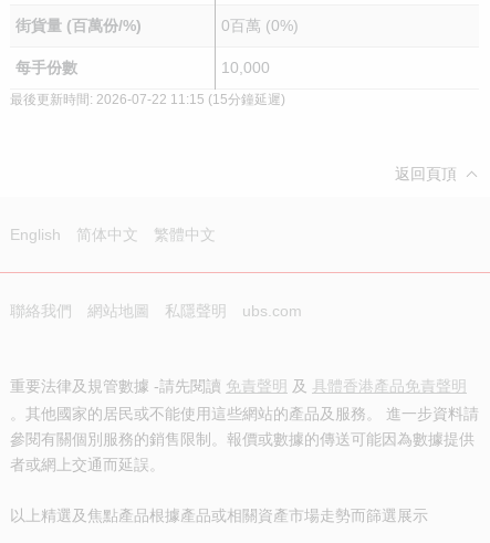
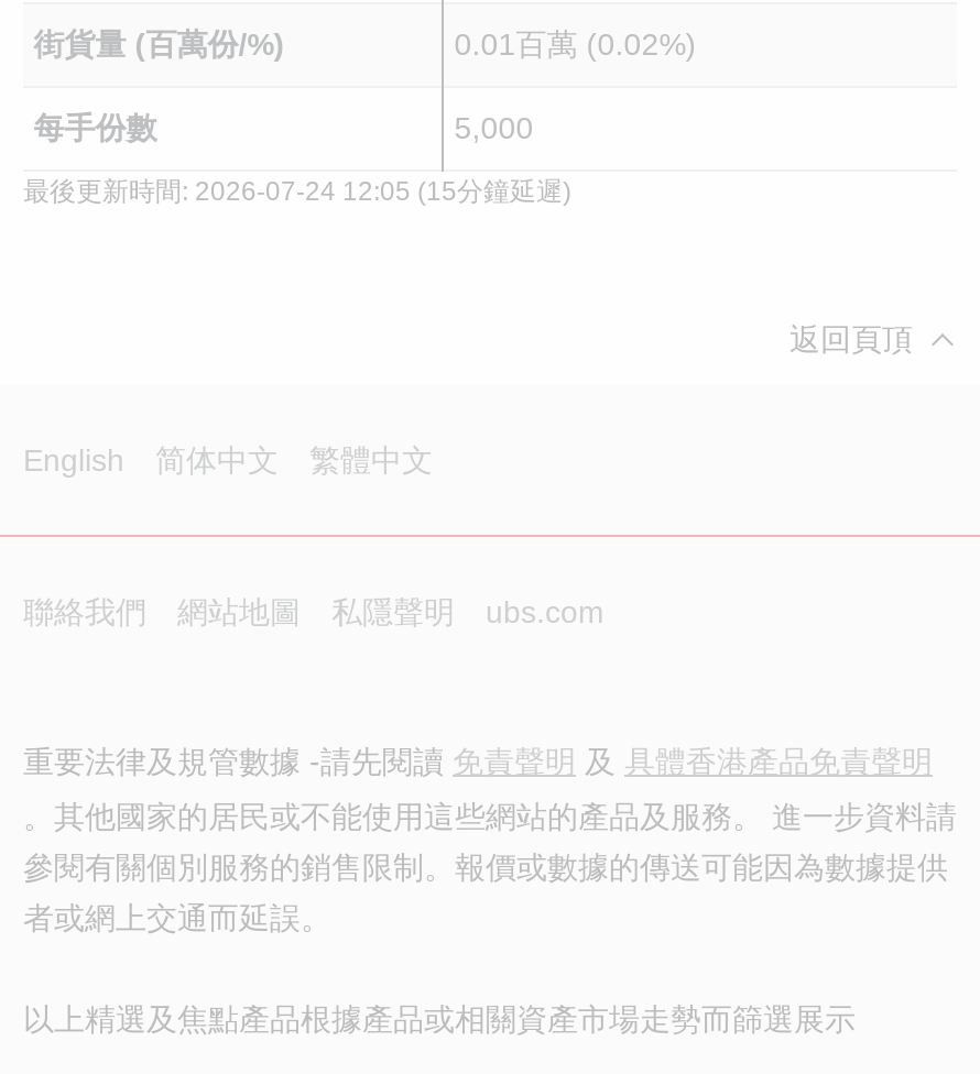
- 0百萬 (0%)
+ 0.01百萬 (0.02%)

- 10,000
+ 5,000

- 最後更新時間: 2026-07-22 11:15 (15分鐘延遲)
+ 最後更新時間: 2026-07-24 12:05 (15分鐘延遲)
